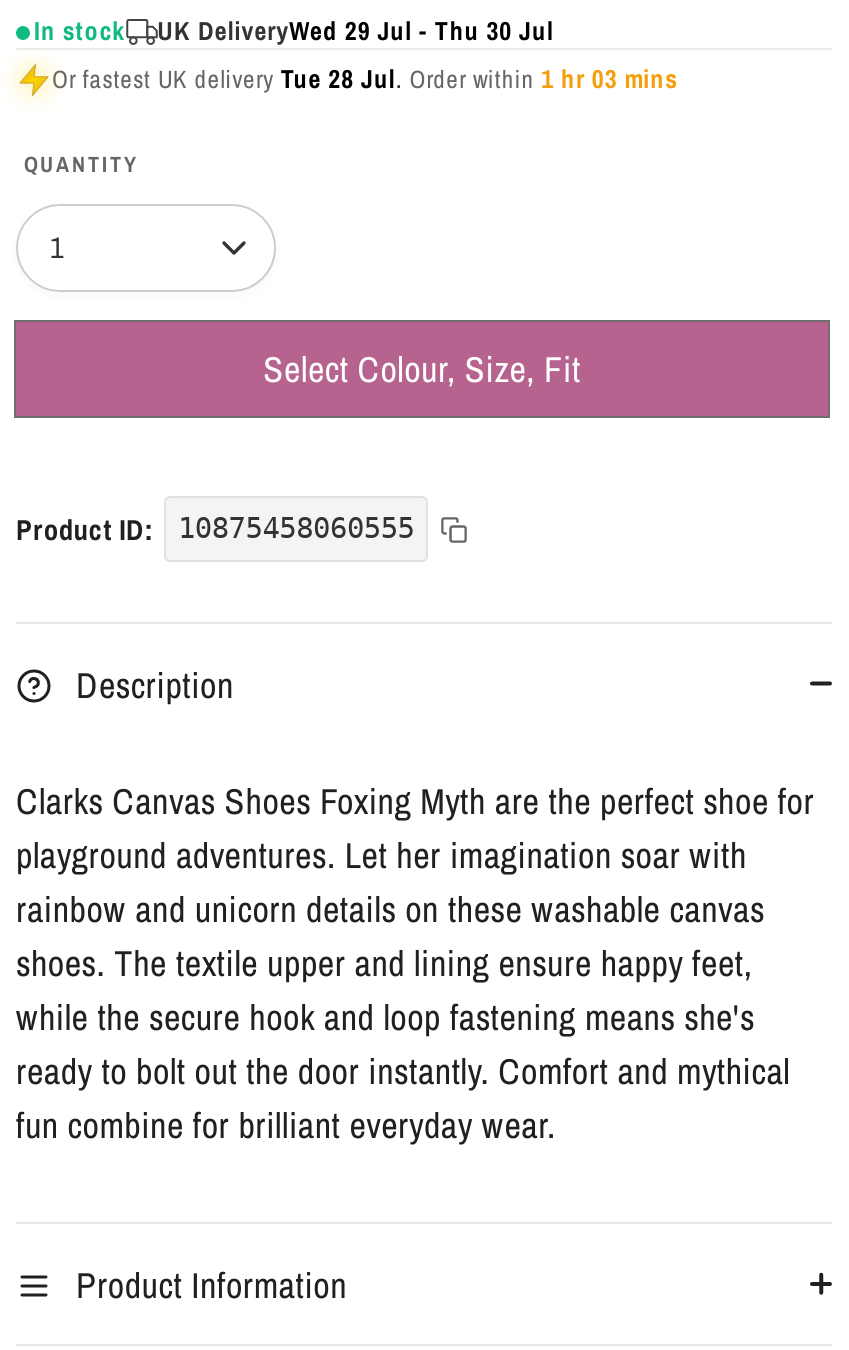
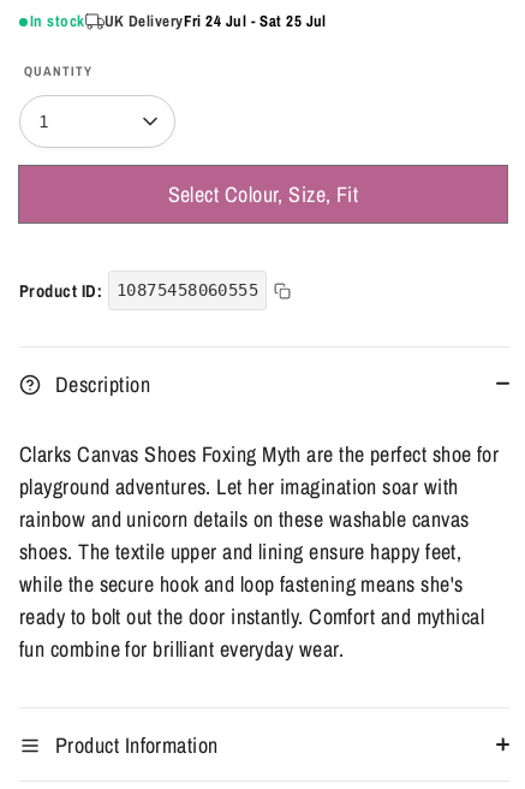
- UK DeliveryWed 29 Jul - Thu 30 Jul
- Or fastest UK delivery Tue 28 Jul. Order within 1 hr 03 mins
+ UK DeliveryFri 24 Jul - Sat 25 Jul
